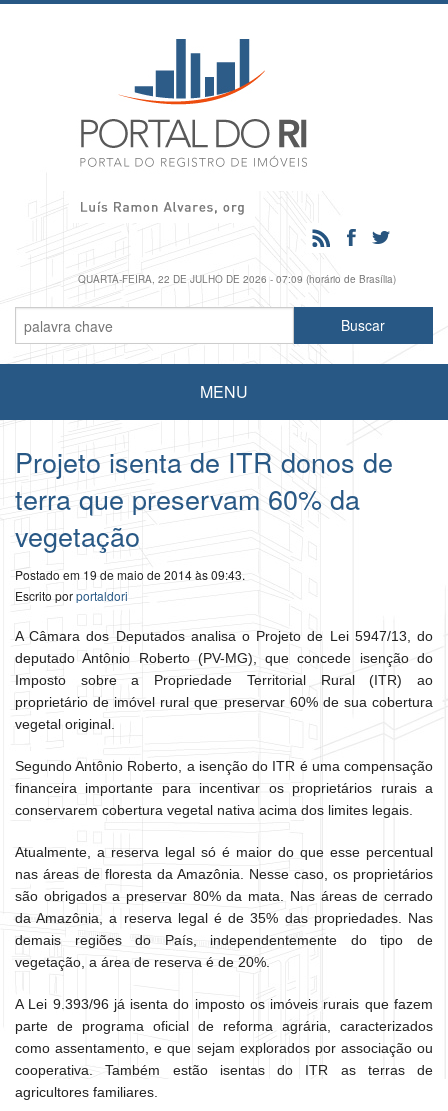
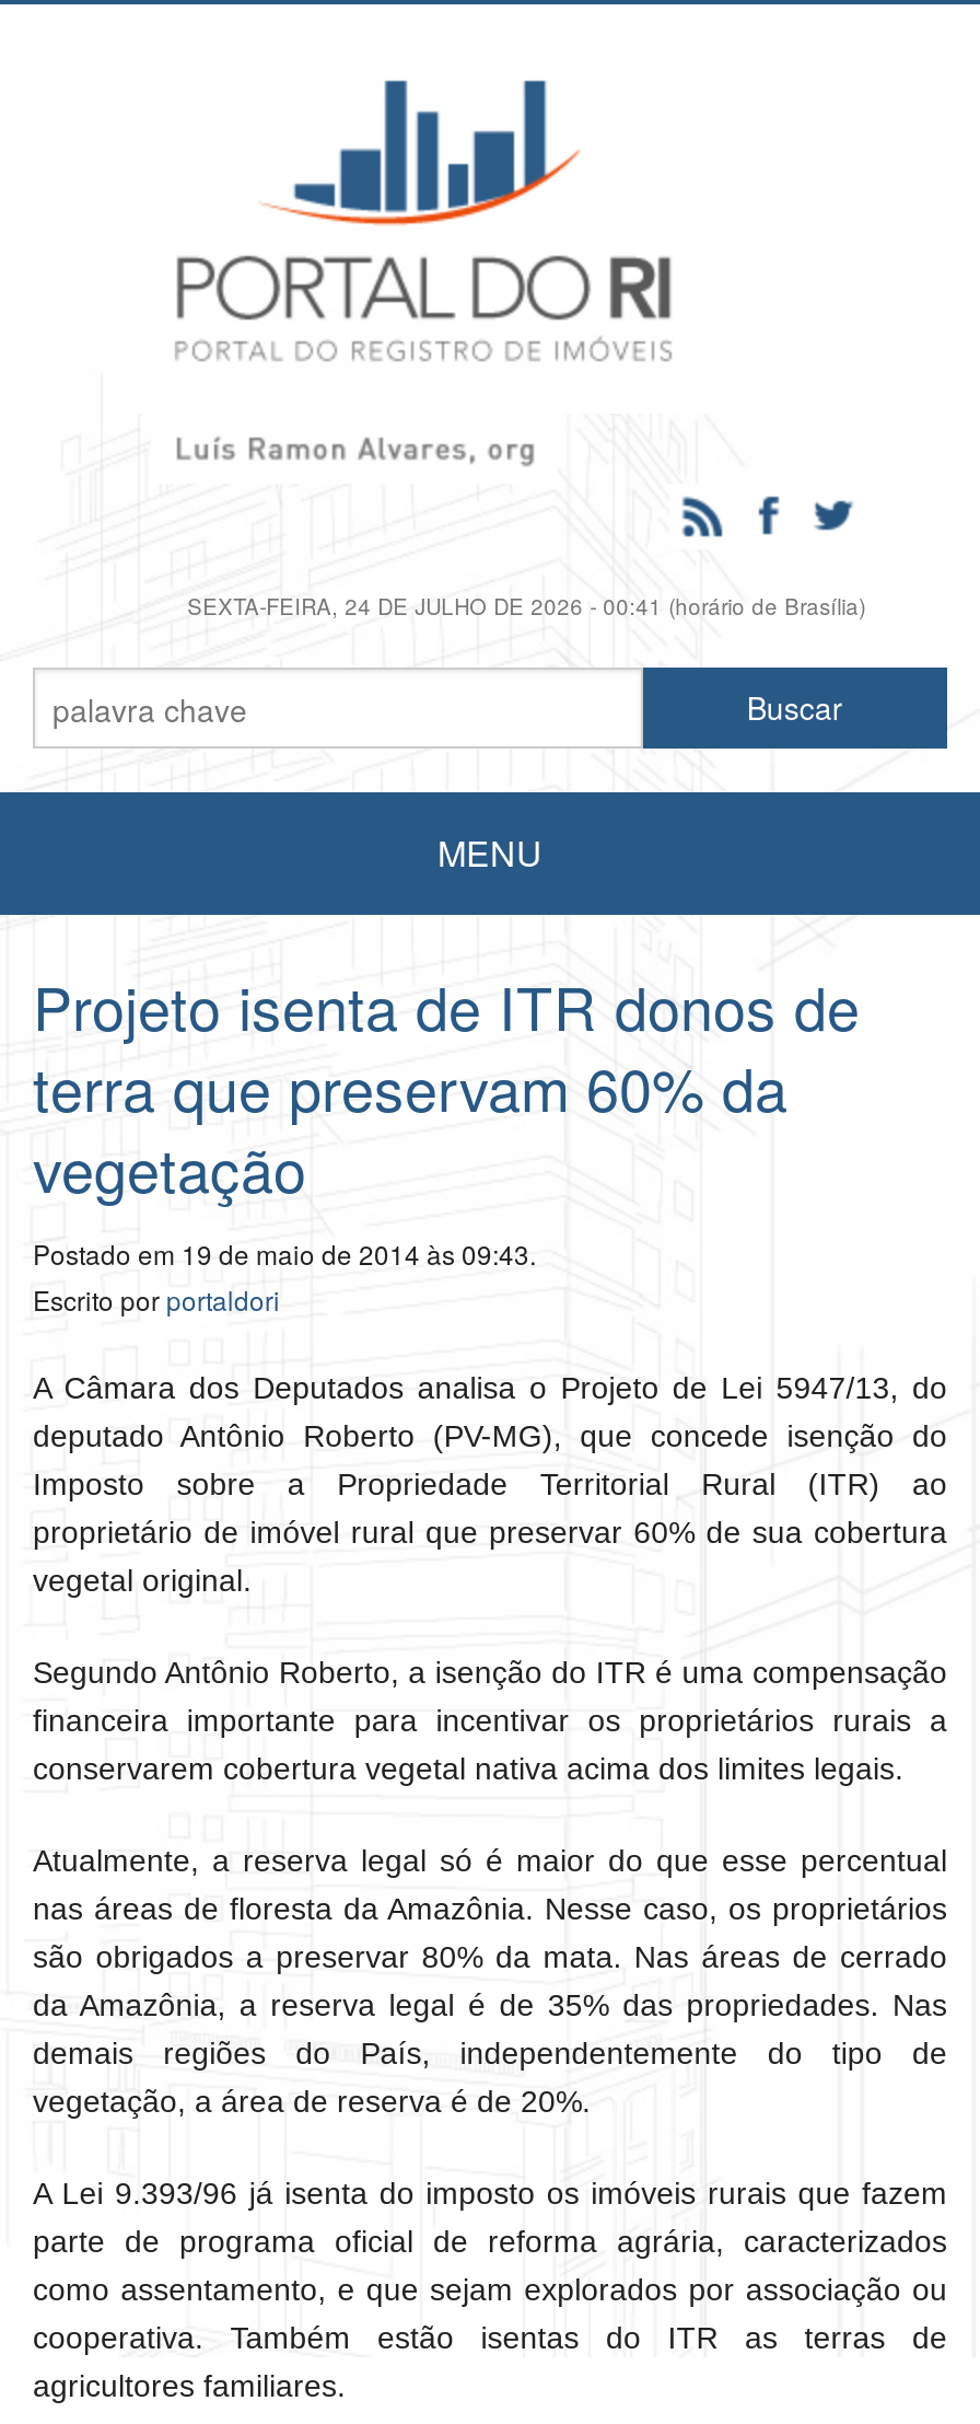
- QUARTA-FEIRA, 22 DE JULHO DE 2026 - 07:09 (horário de Brasília)
+ SEXTA-FEIRA, 24 DE JULHO DE 2026 - 00:41 (horário de Brasília)
